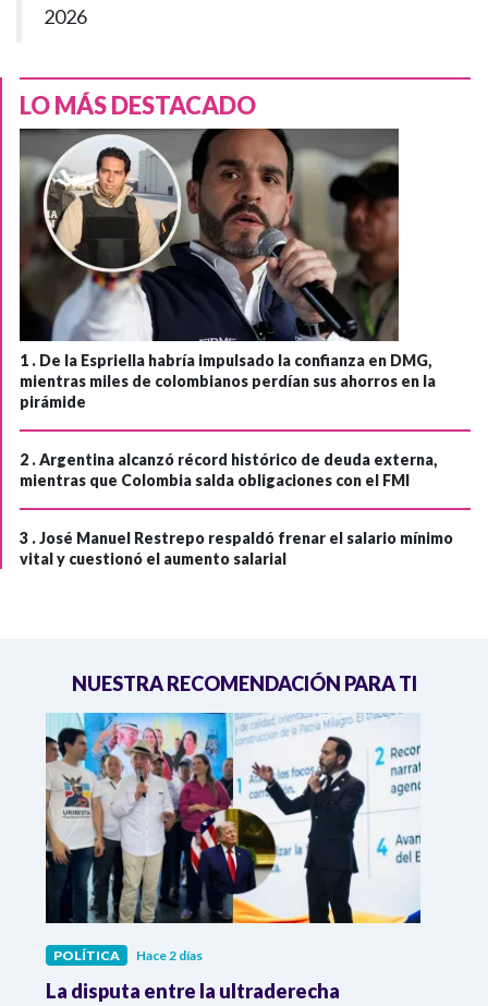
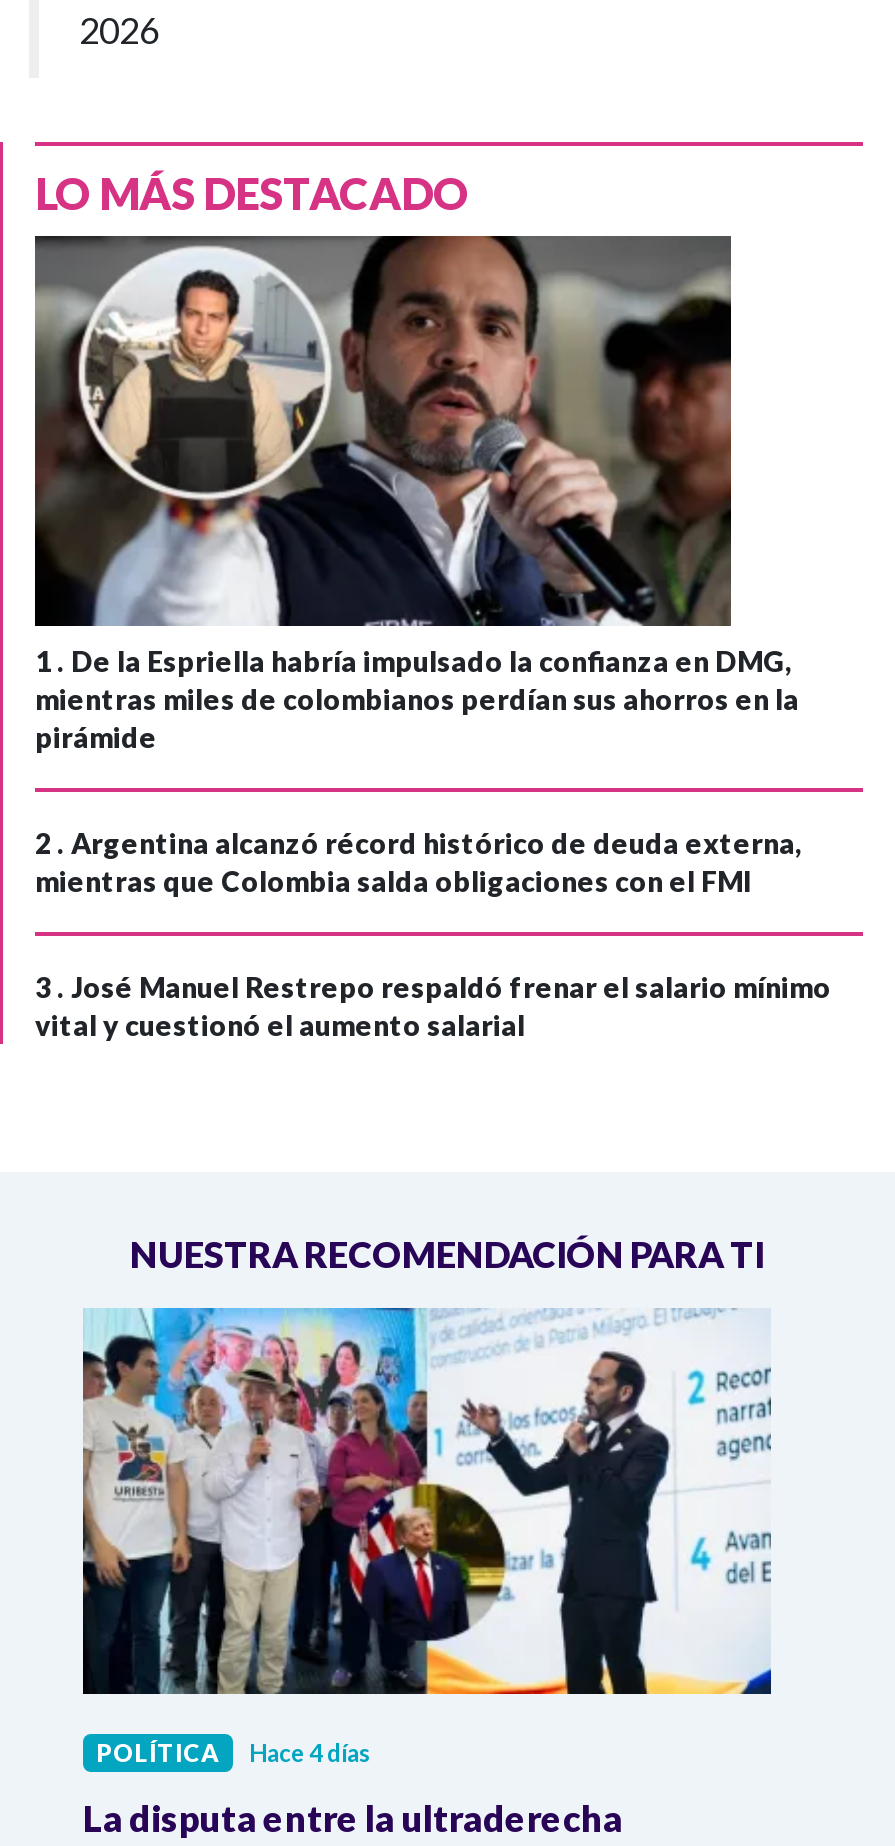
- POLÍTICA Hace 2 días
+ POLÍTICA Hace 4 días
